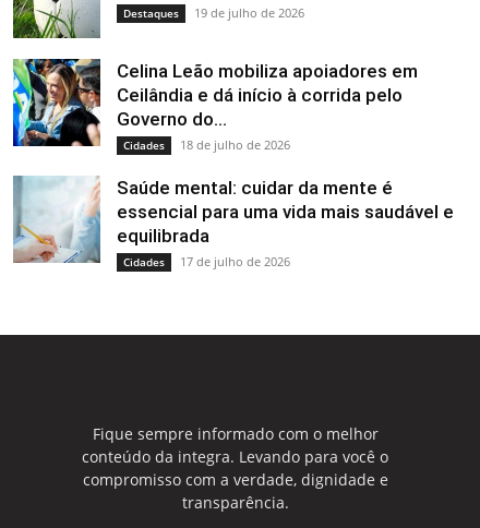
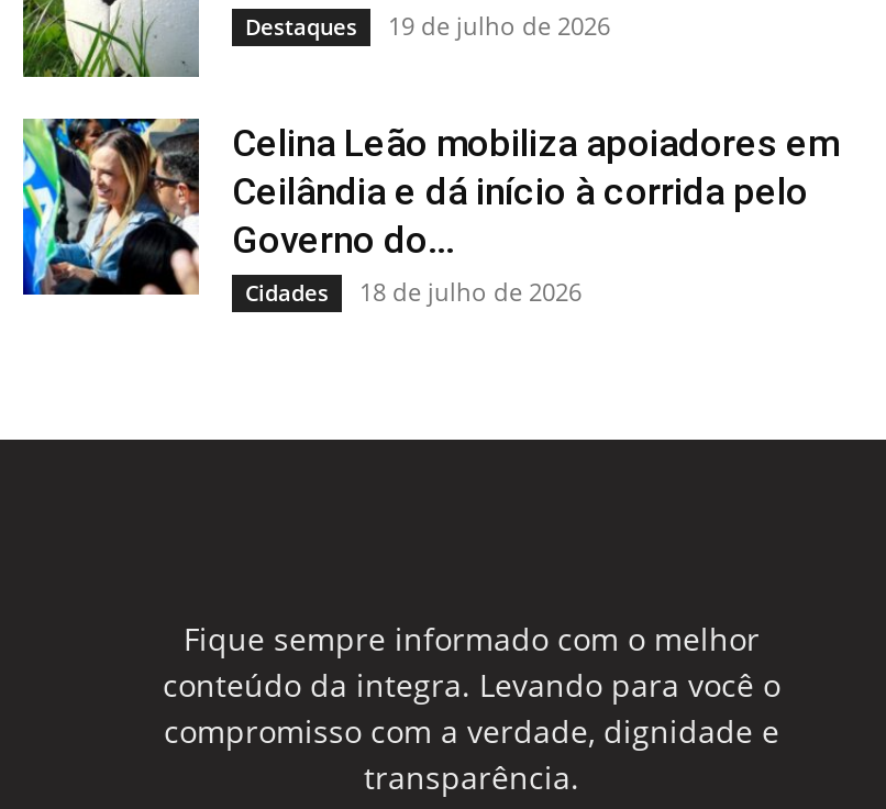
- [image]
- Saúde mental: cuidar da mente é
- essencial para uma vida mais saudável e
- equilibrada
- Cidades
- 17 de julho de 2026
